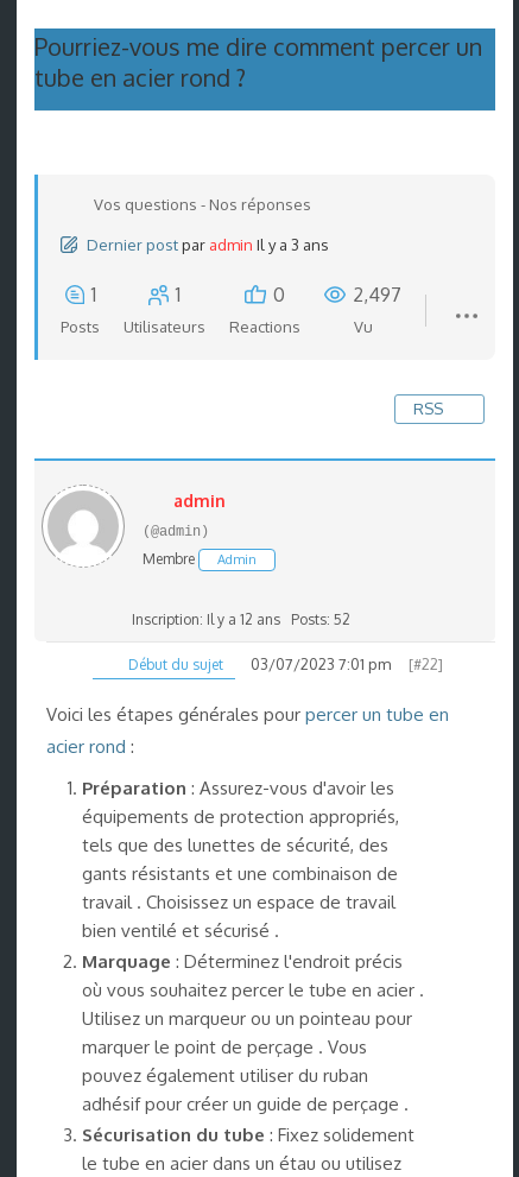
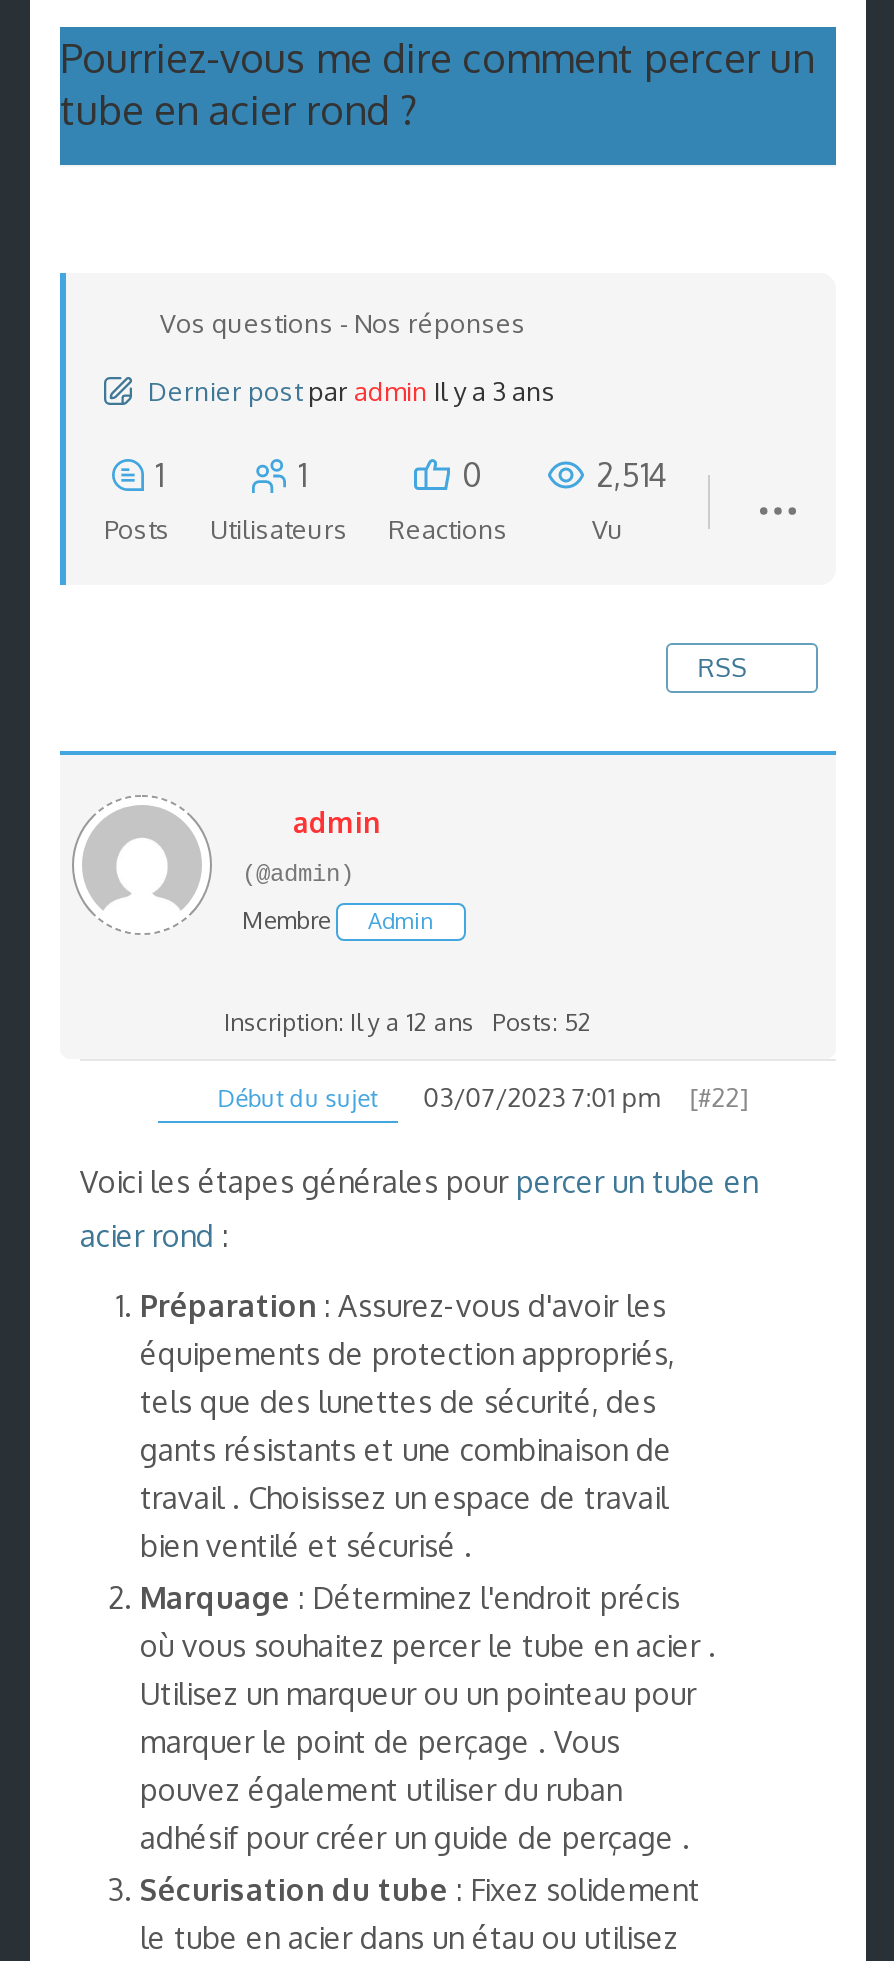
- 2,497
+ 2,514
